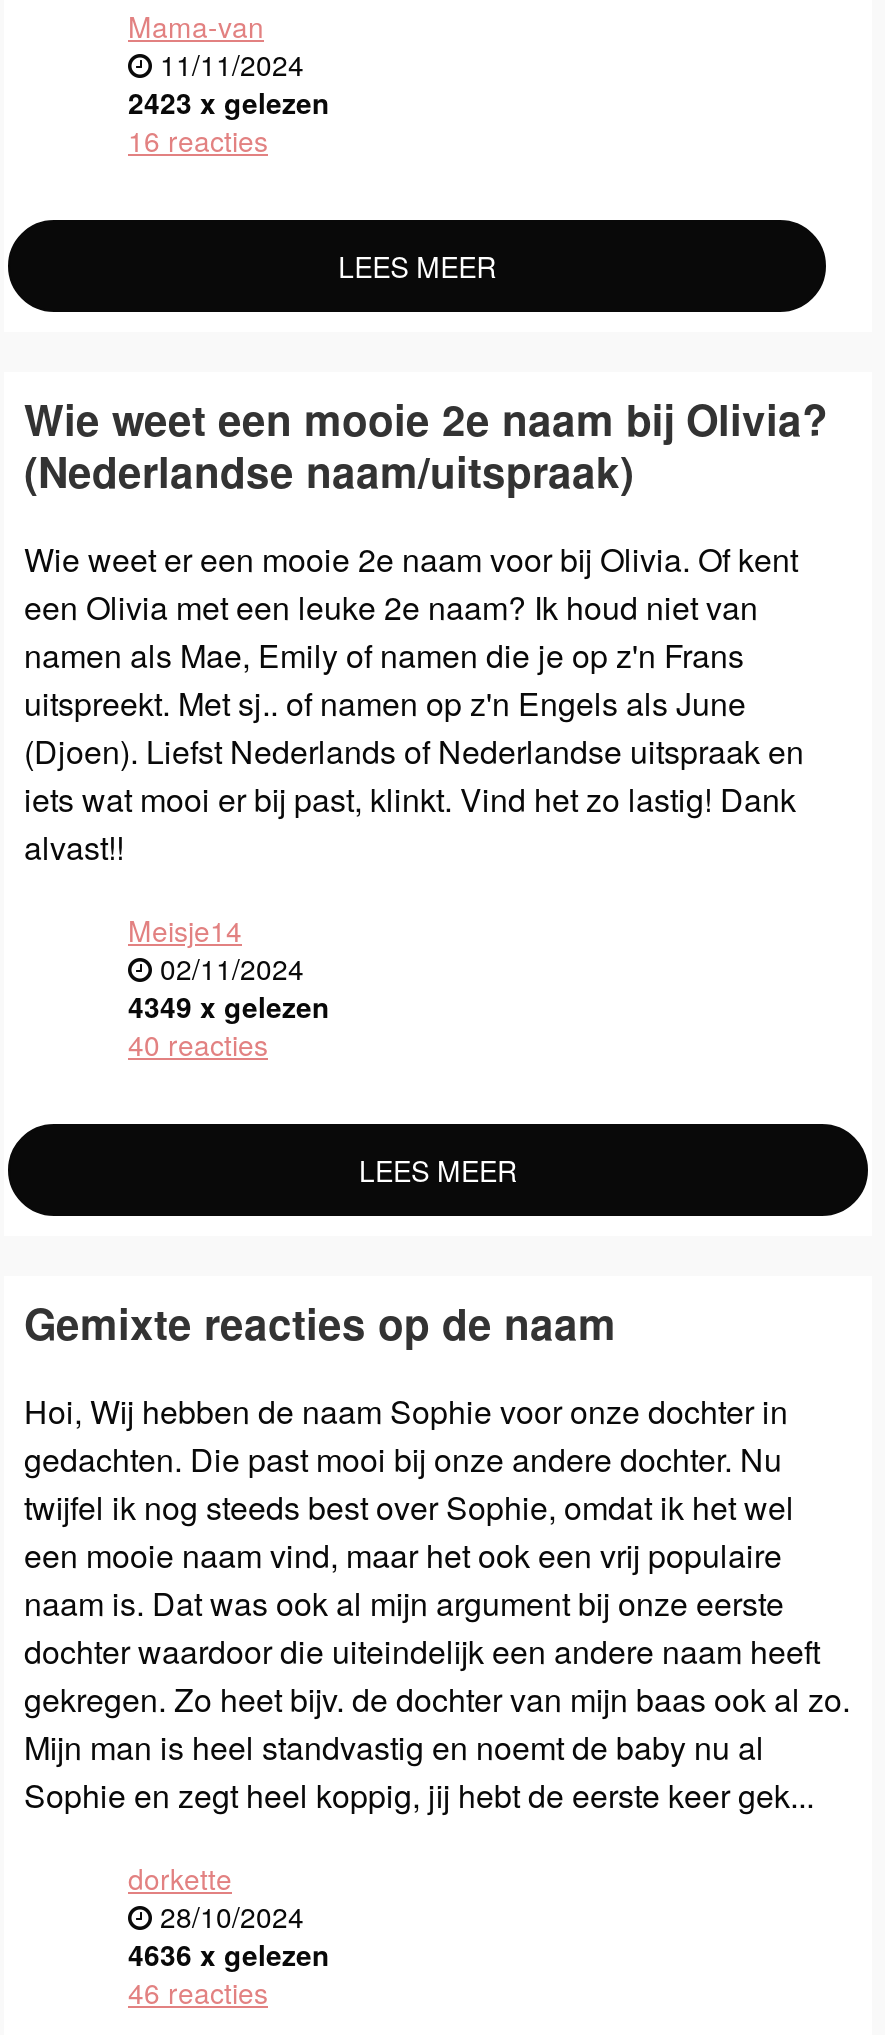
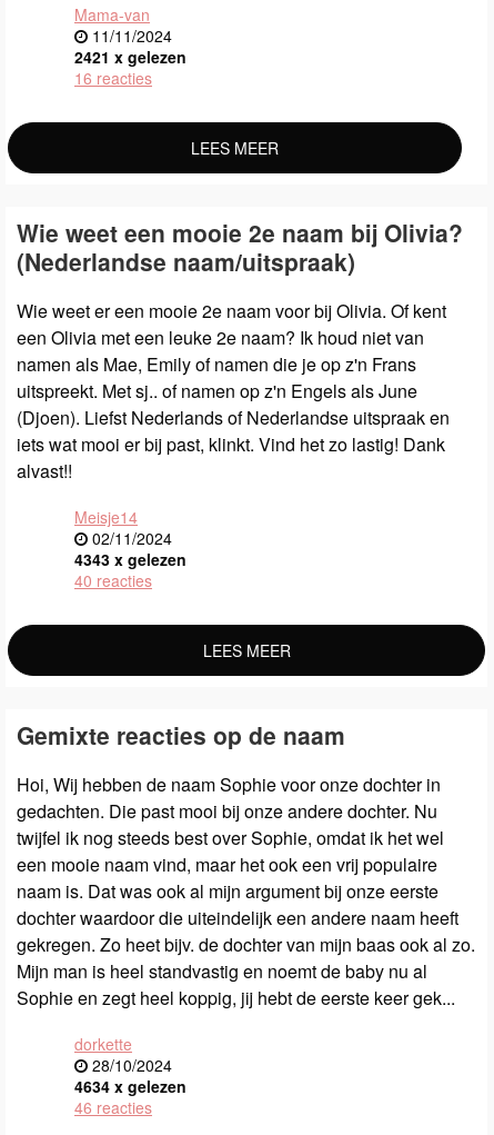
- 2423 x gelezen
+ 2421 x gelezen

- 4349 x gelezen
+ 4343 x gelezen

- 4636 x gelezen
+ 4634 x gelezen
